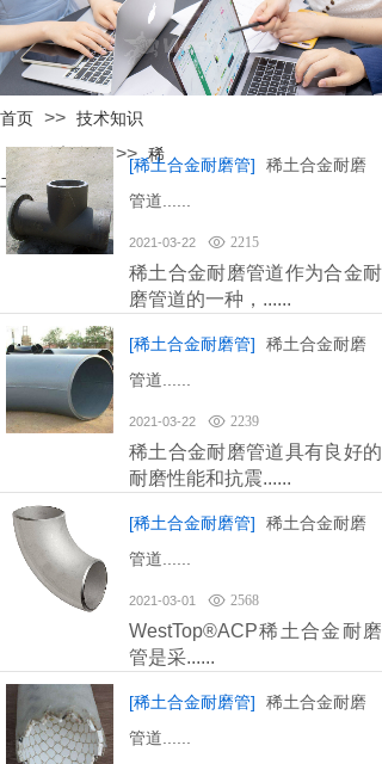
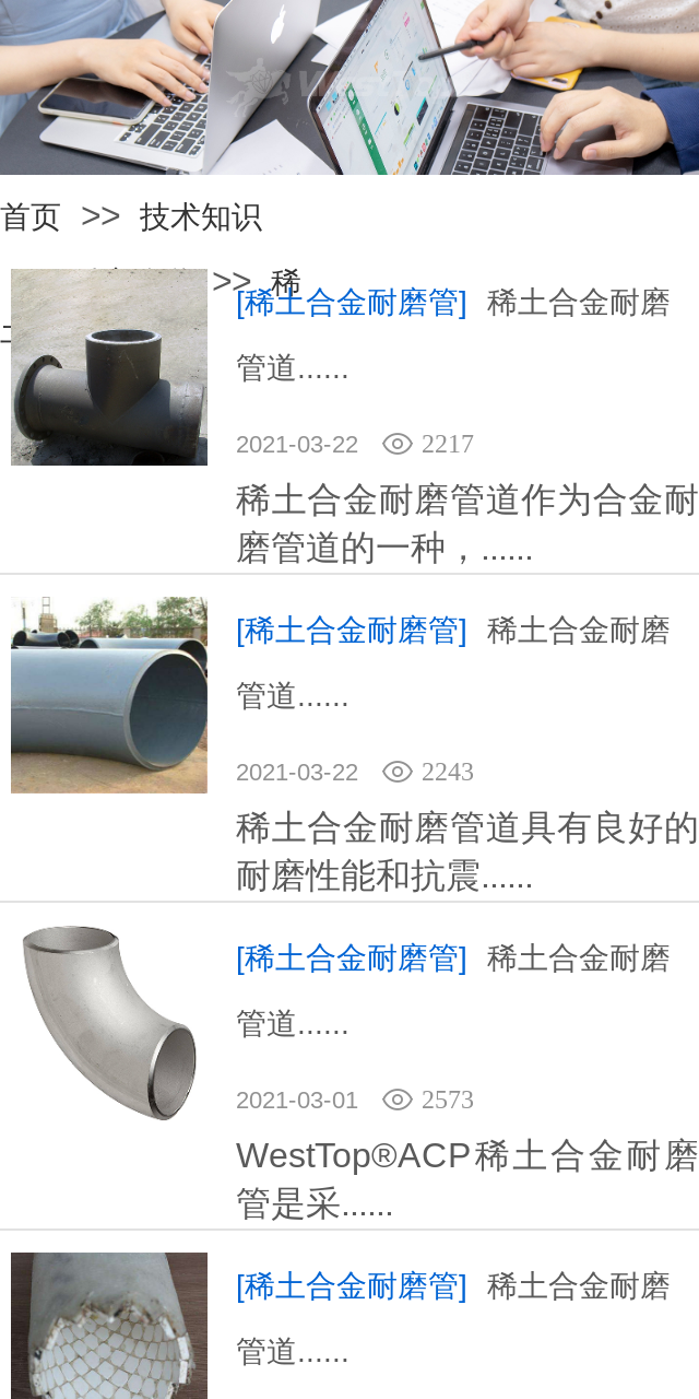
- 2215
+ 2217

- 2239
+ 2243

- 2568
+ 2573
